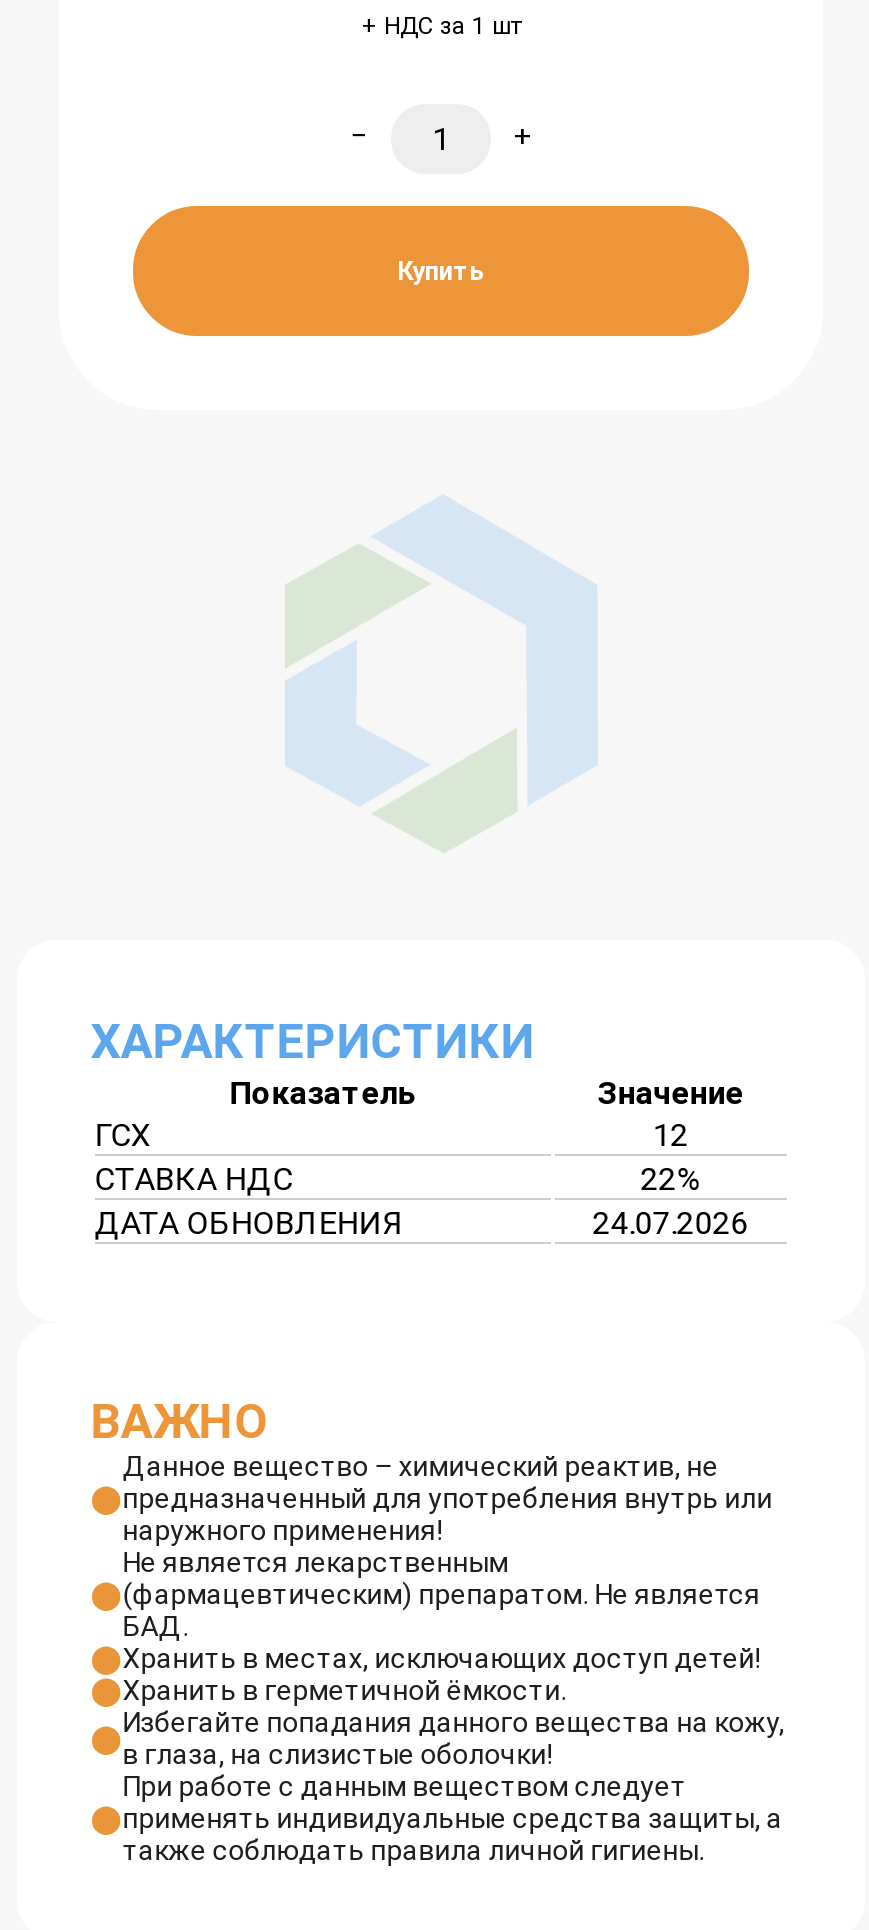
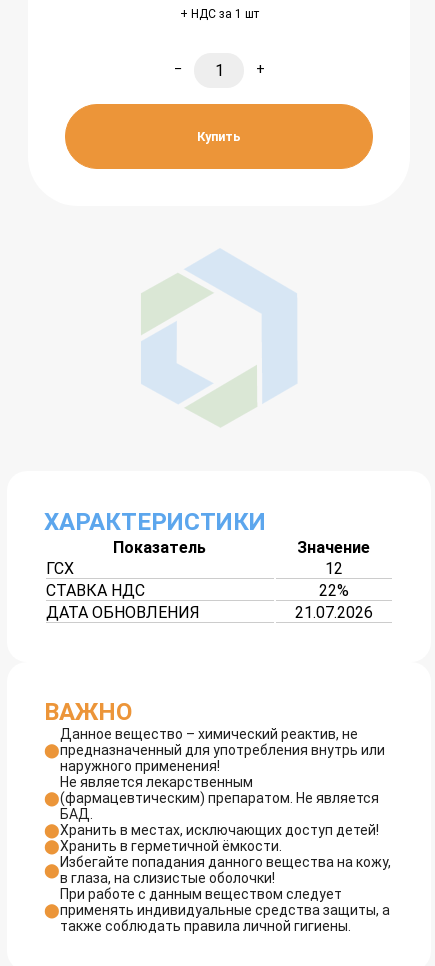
- 24.07.2026
+ 21.07.2026
